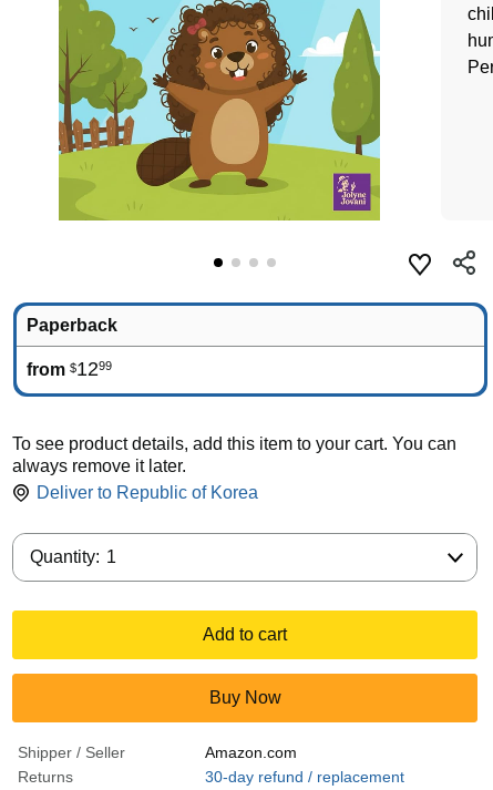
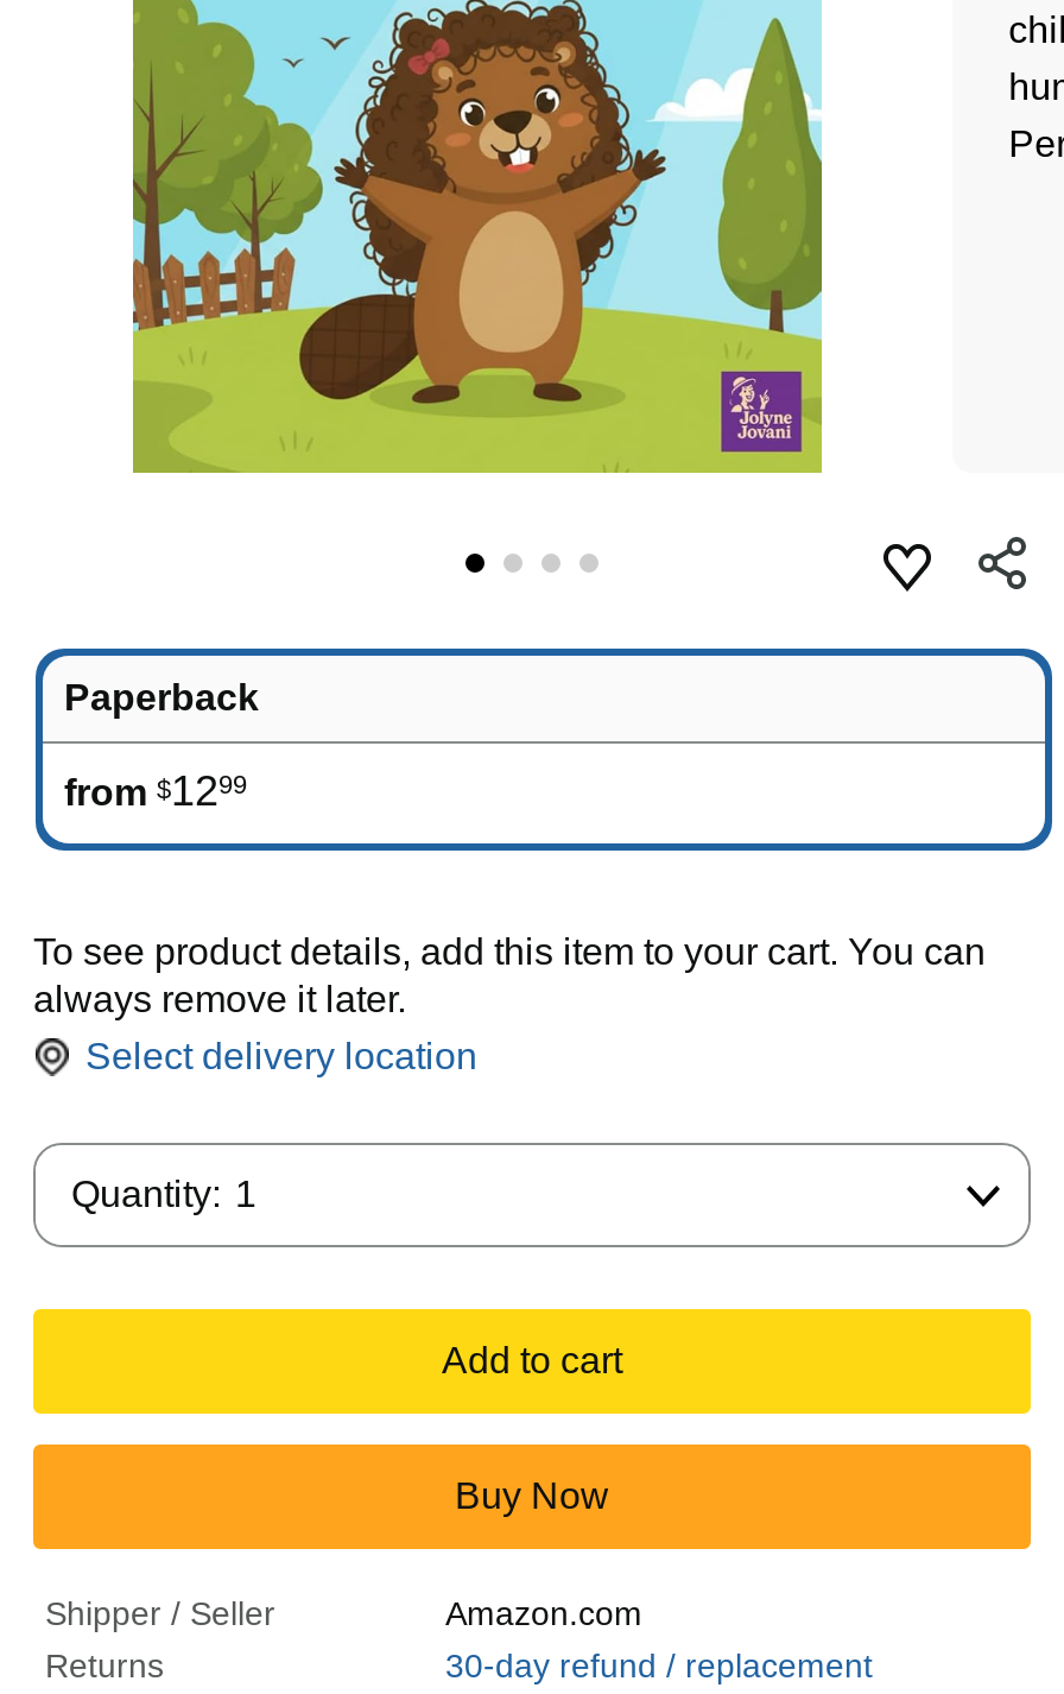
- Deliver to Republic of Korea
+ Select delivery location
